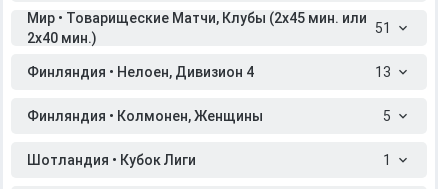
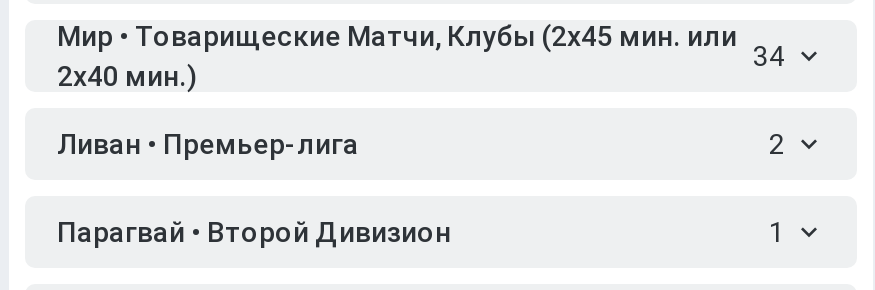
- 51
- Финляндия • Нелоен, Дивизион 4
- 13
- Финляндия • Колмонен, Женщины
- 5
- Шотландия • Кубок Лиги
+ 34
+ Ливан • Премьер-лига
+ 2
+ Парагвай • Второй Дивизион
